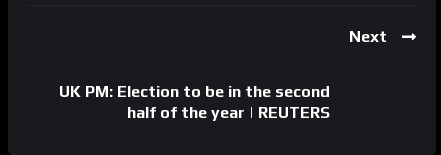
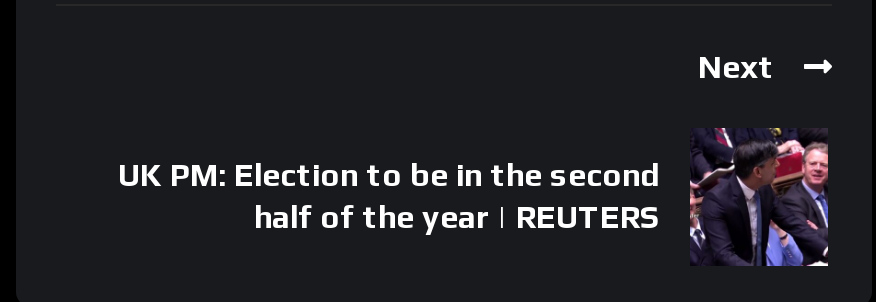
+ [image]
